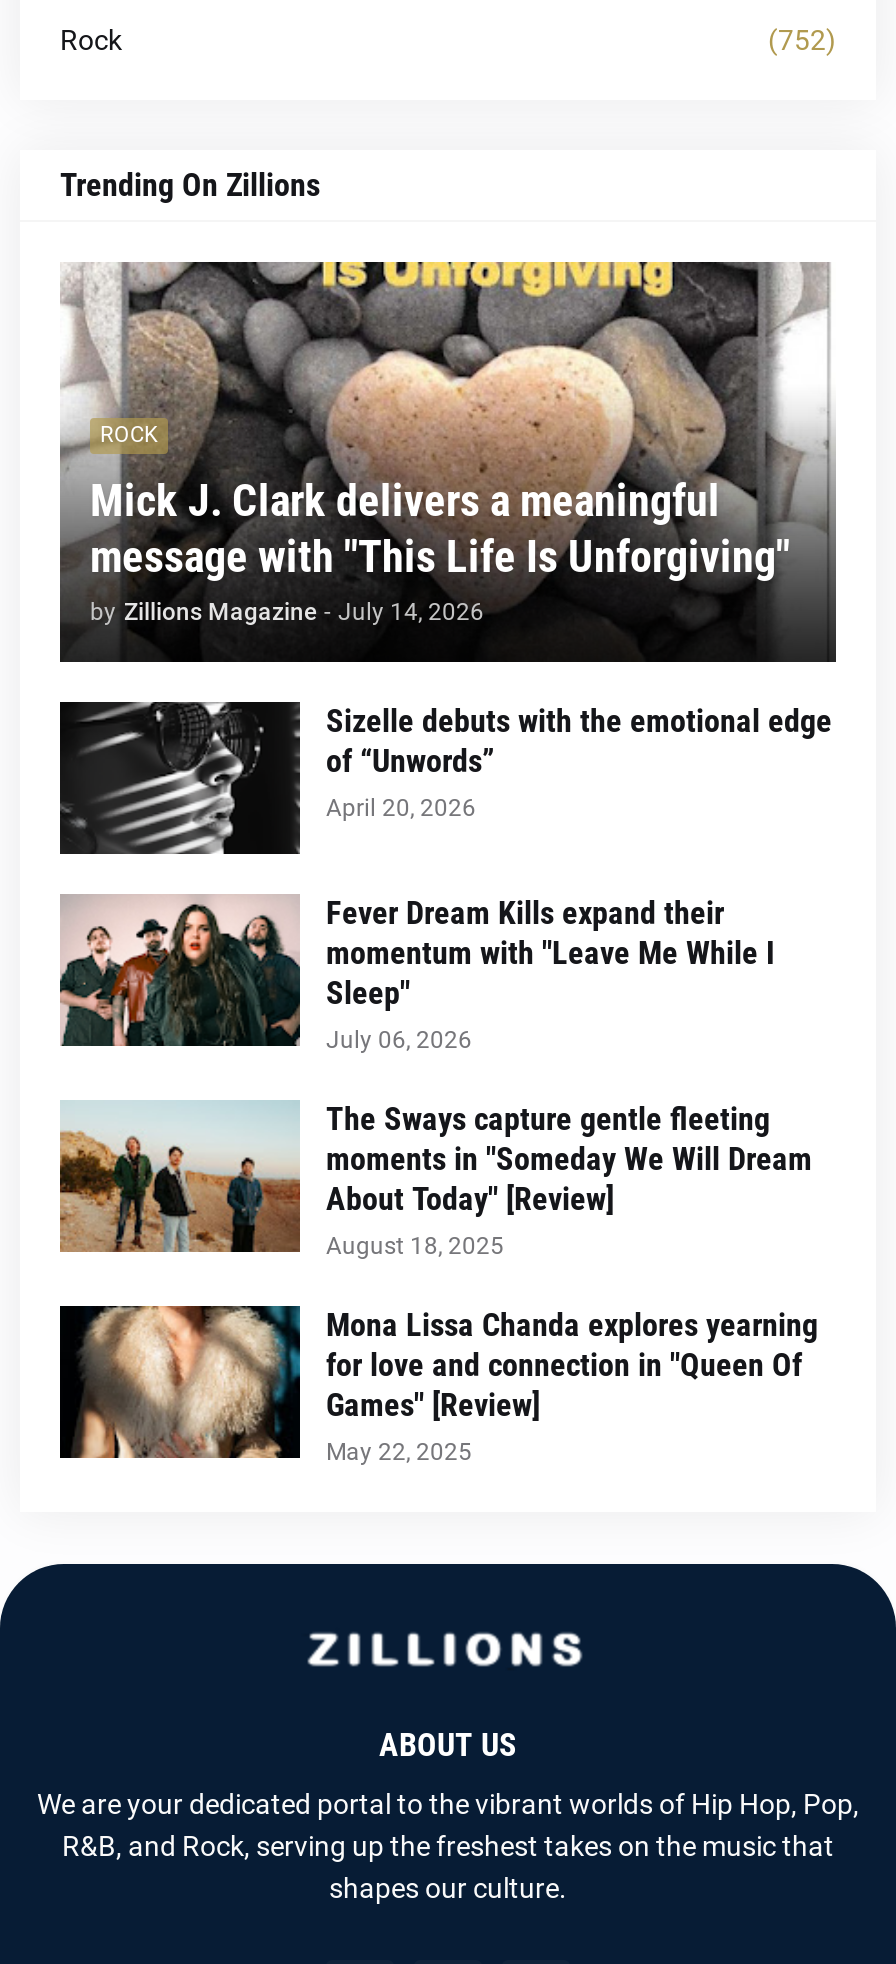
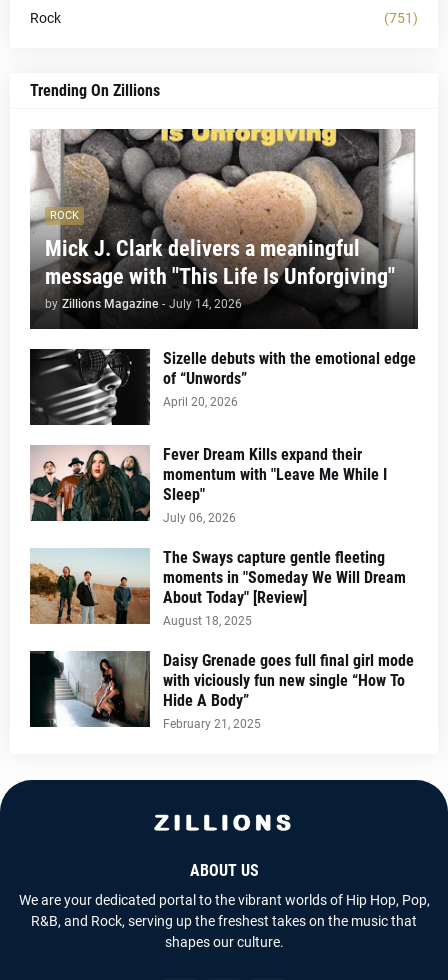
- (752)
+ (751)

- [image]
- Mona Lissa Chanda explores yearning
- for love and connection in "Queen Of
- Games" [Review]
- May 22, 2025
+ [image]
+ Daisy Grenade goes full final girl mode
+ with viciously fun new single “How To
+ Hide A Body”
+ February 21, 2025
